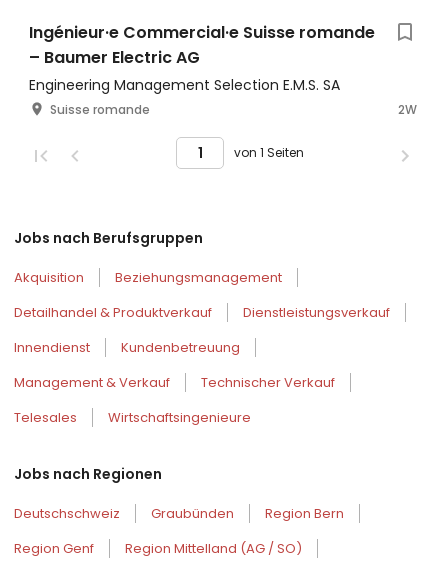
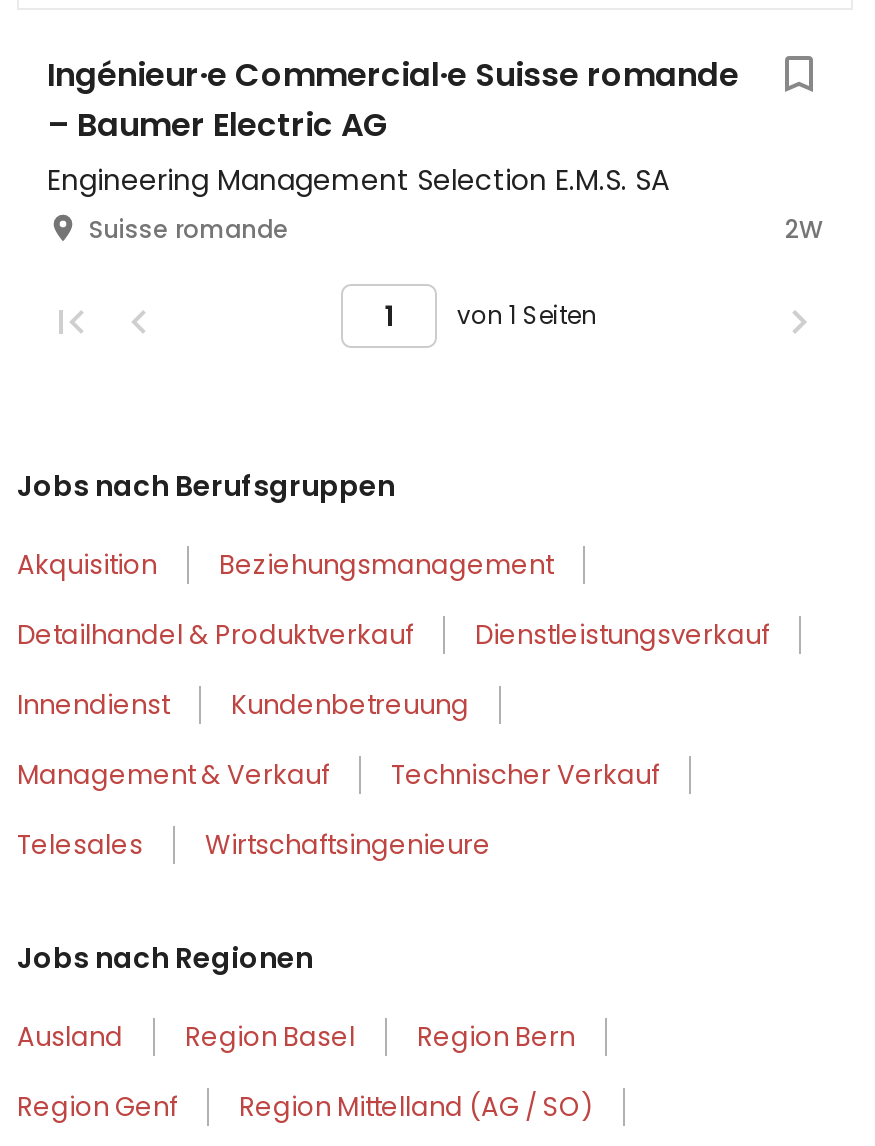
- Deutschschweiz
- Graubünden
+ Ausland
+ Region Basel
